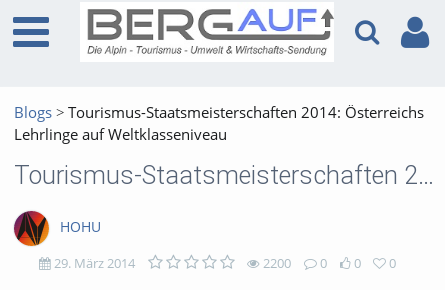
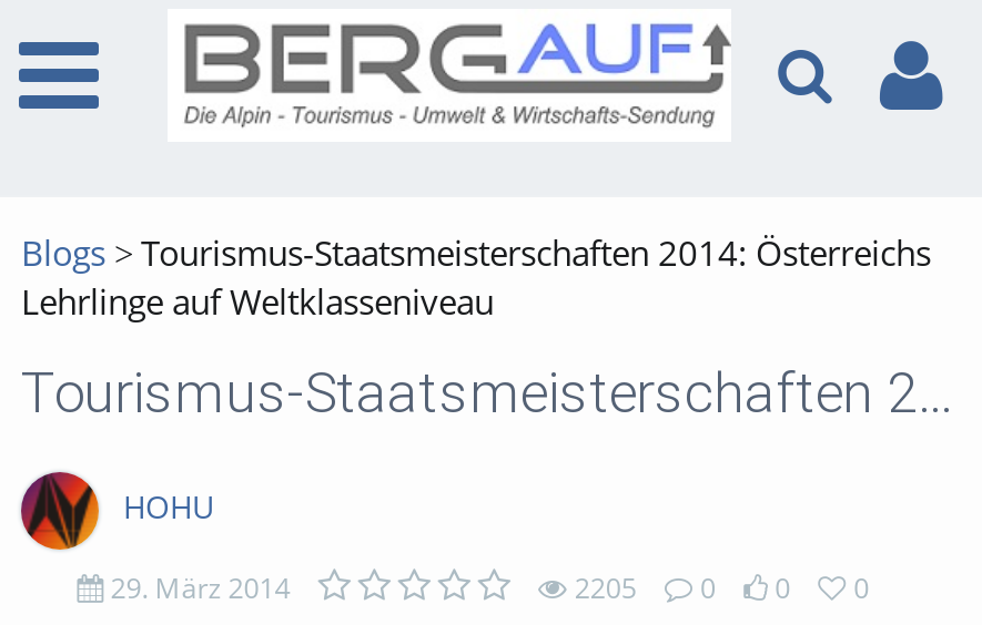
- 2200 0 0 0
+ 2205 0 0 0
